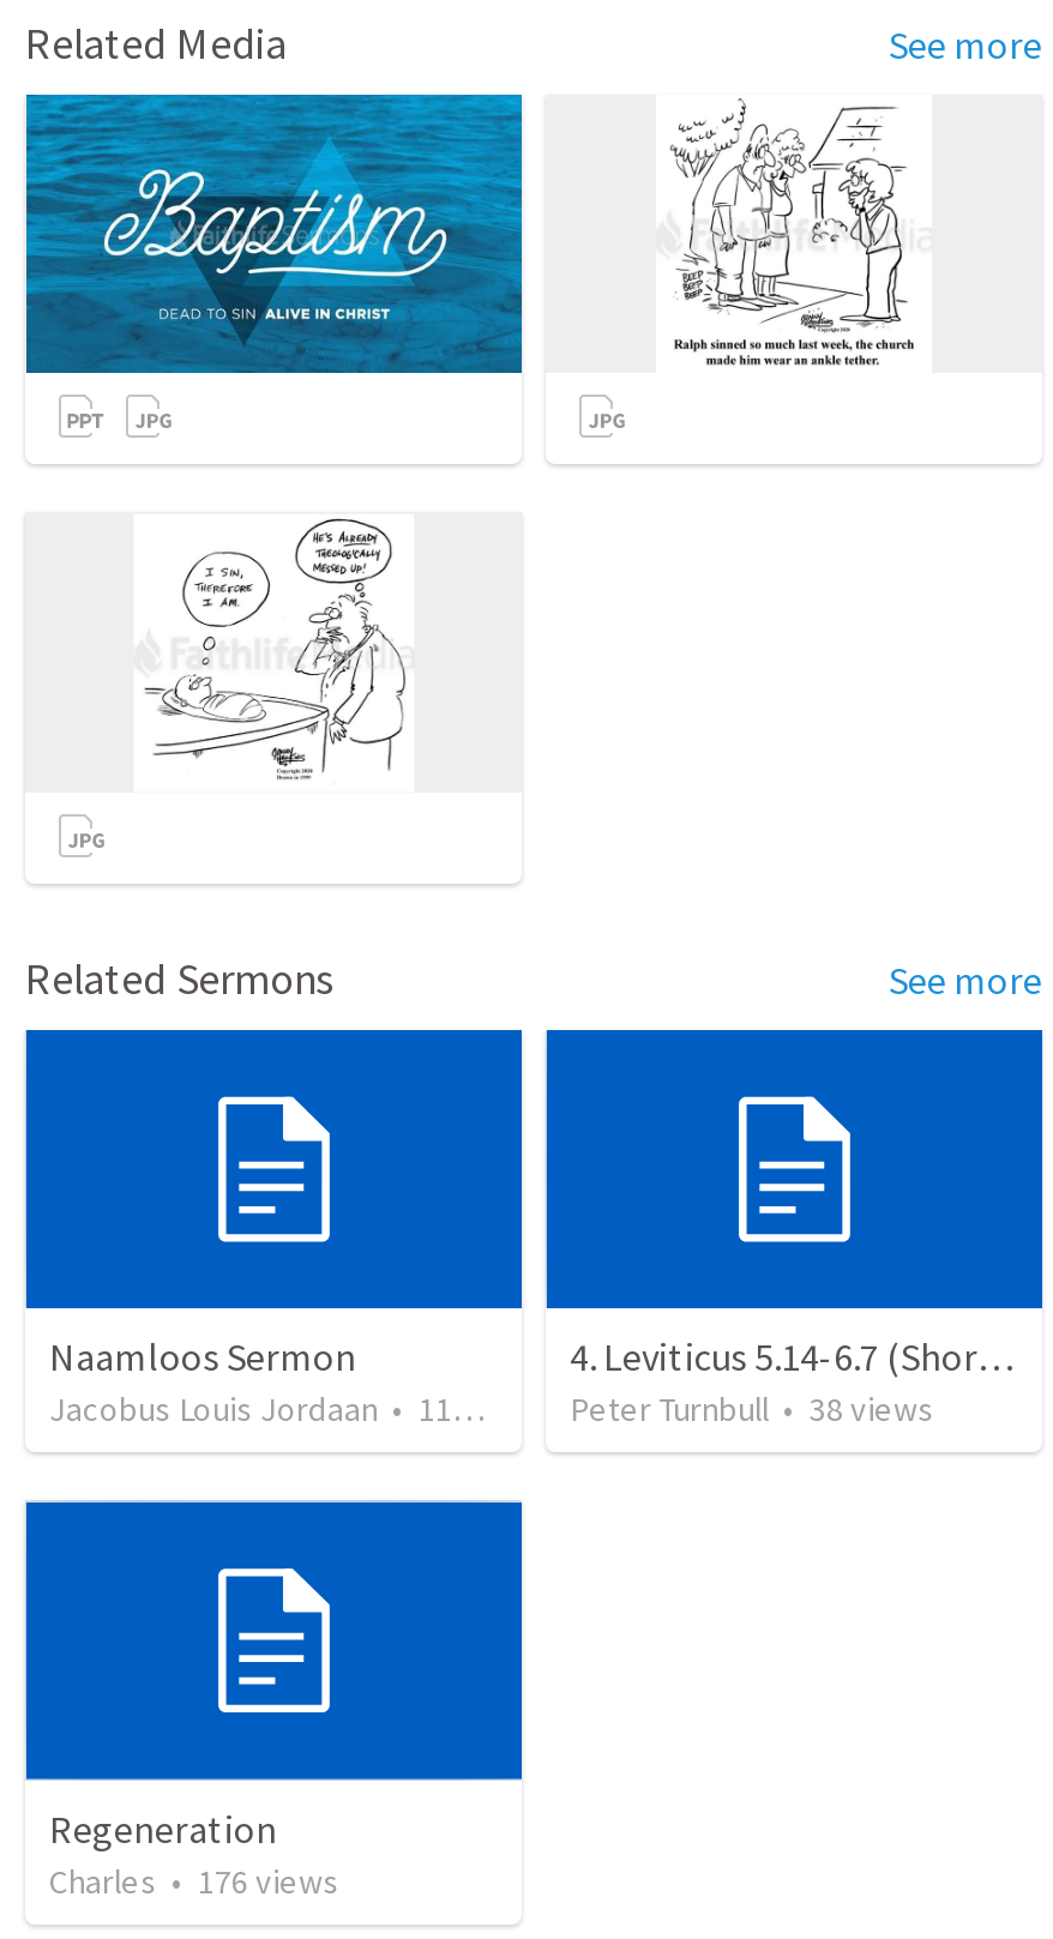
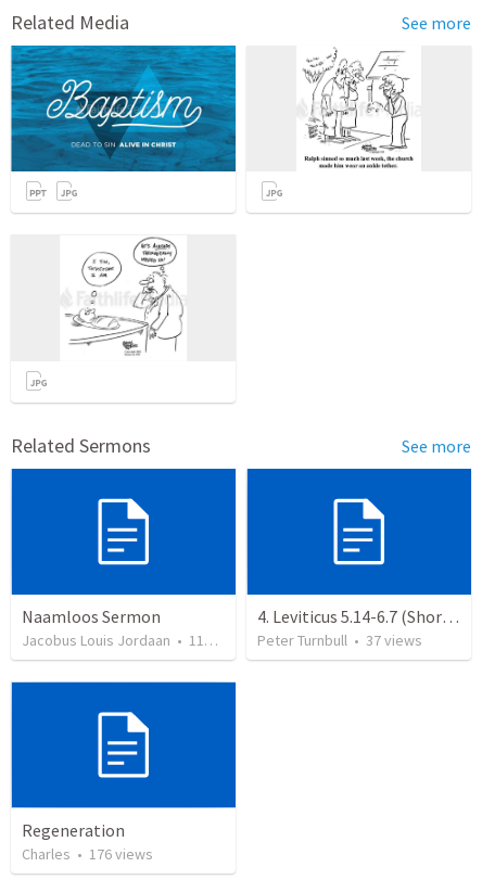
- Peter Turnbull • 38 views
+ Peter Turnbull • 37 views
